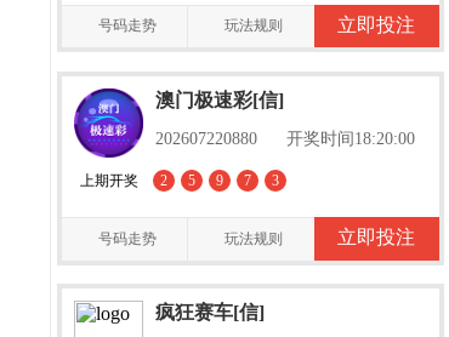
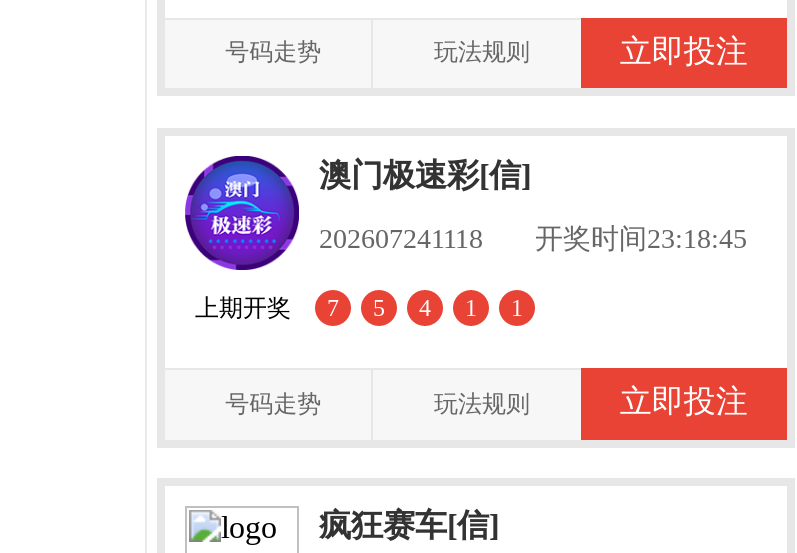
- 202607220880
+ 202607241118

- 开奖时间18:20:00
+ 开奖时间23:18:45

- 2
+ 7

- 9
+ 4

- 7
+ 1

- 3
+ 1
